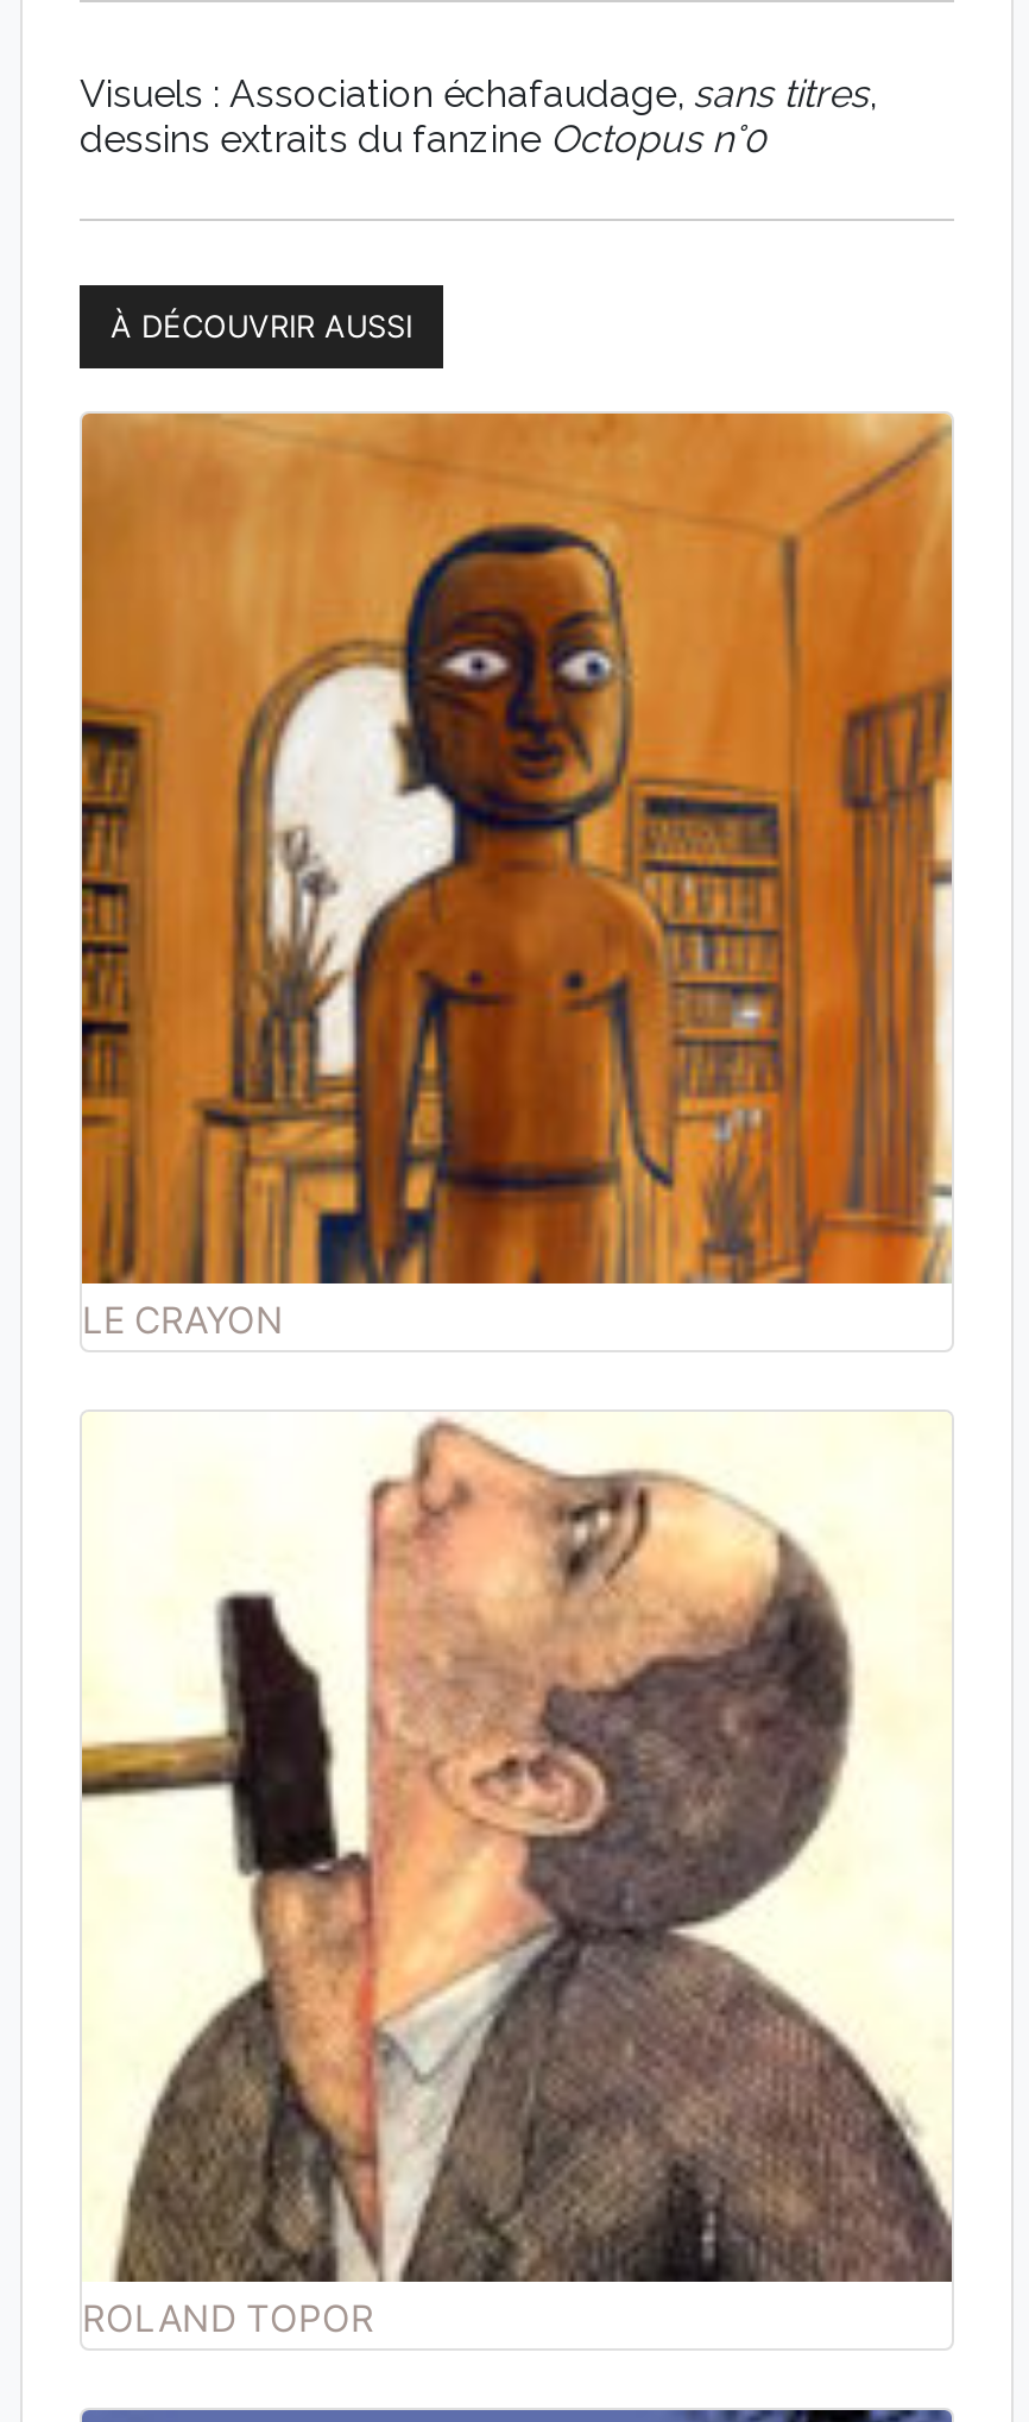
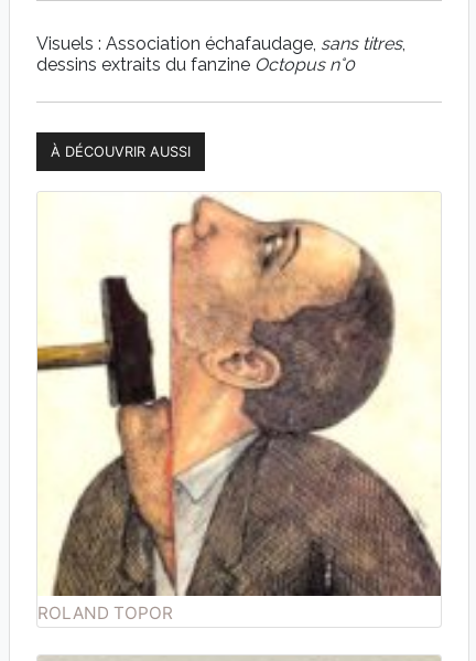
- [image]
- LE CRAYON
